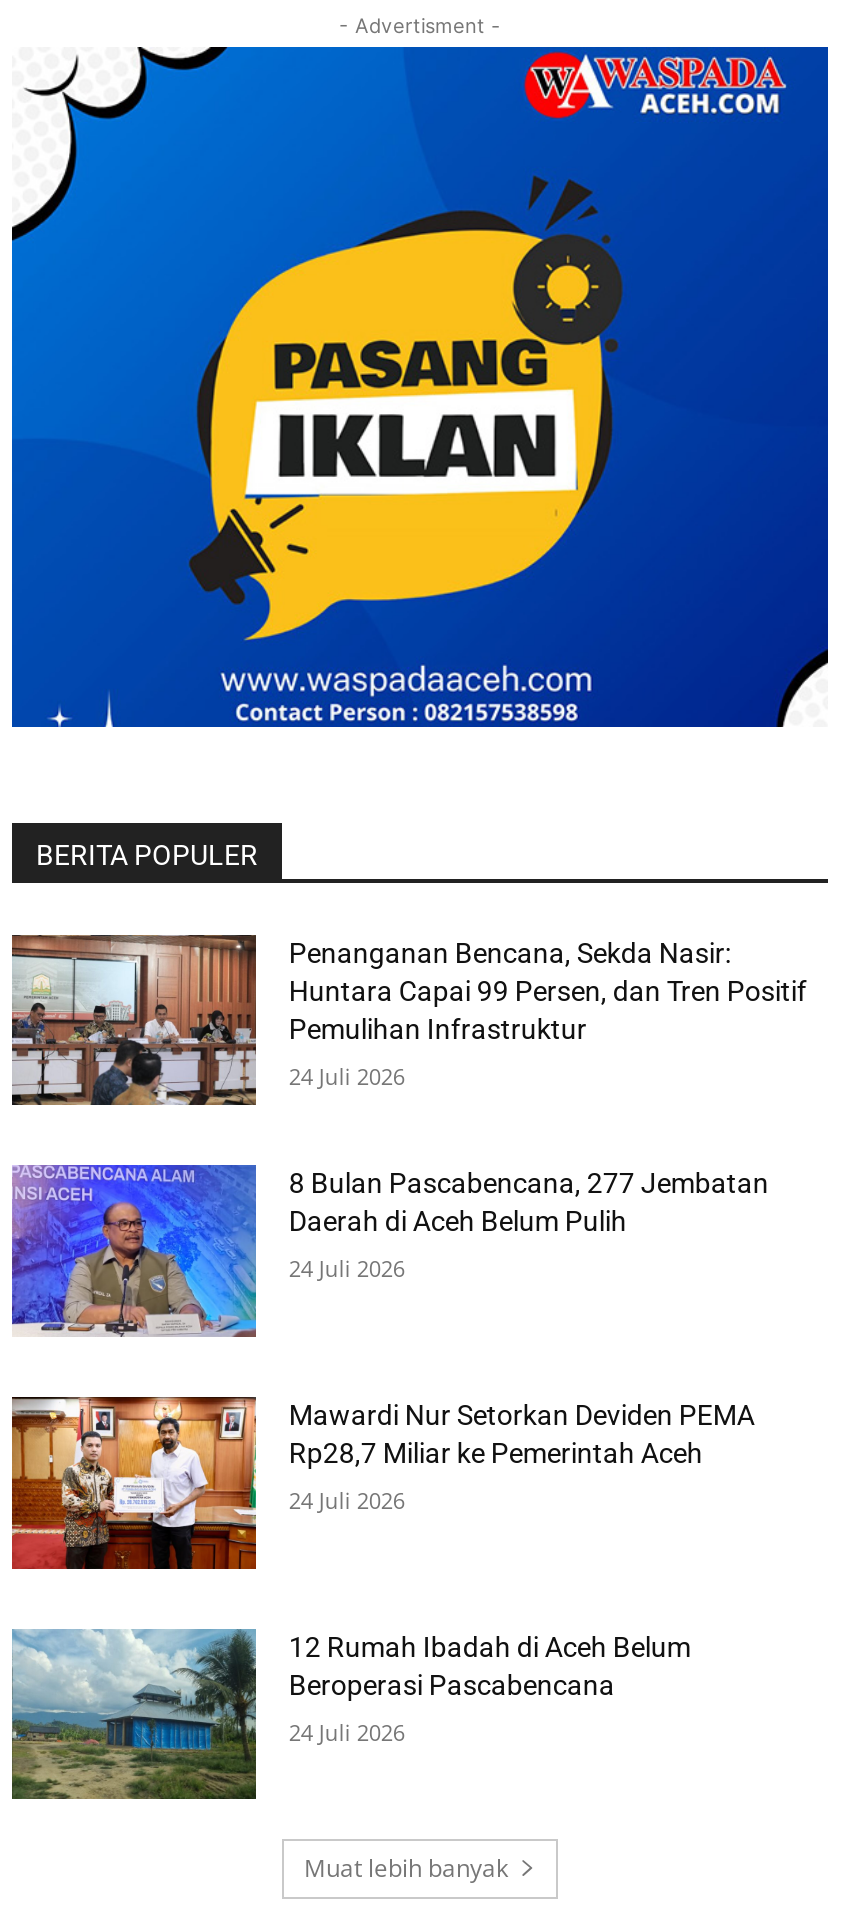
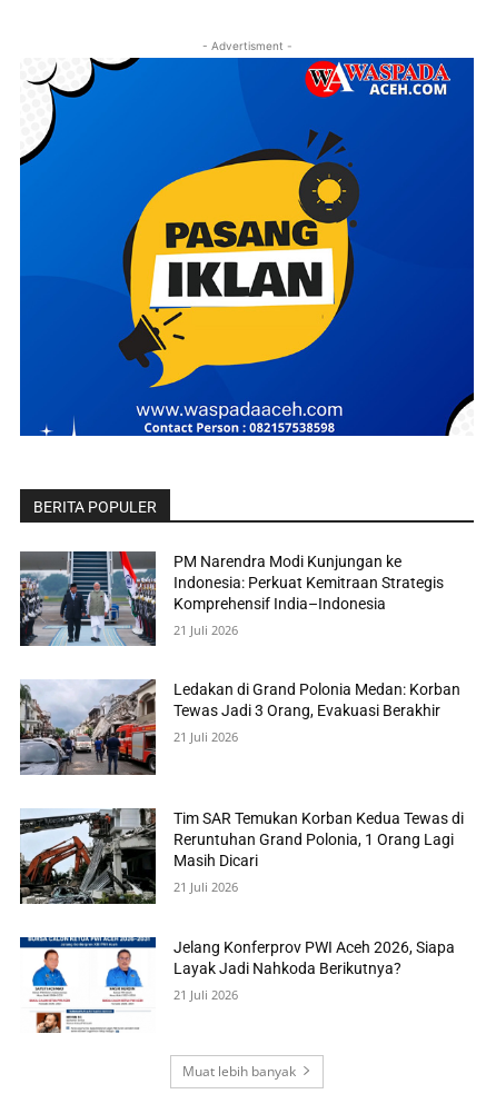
- [image]
- Penanganan Bencana, Sekda Nasir:
- Huntara Capai 99 Persen, dan Tren Positif
- Pemulihan Infrastruktur
+ [image]
+ PM Narendra Modi Kunjungan ke
+ Indonesia: Perkuat Kemitraan Strategis
+ Komprehensif India–Indonesia

- 24 Juli 2026
+ 21 Juli 2026

- [image]
- 8 Bulan Pascabencana, 277 Jembatan
- Daerah di Aceh Belum Pulih
+ [image]
+ Ledakan di Grand Polonia Medan: Korban
+ Tewas Jadi 3 Orang, Evakuasi Berakhir

- 24 Juli 2026
+ 21 Juli 2026

- [image]
- Mawardi Nur Setorkan Deviden PEMA
- Rp28,7 Miliar ke Pemerintah Aceh
+ [image]
+ Tim SAR Temukan Korban Kedua Tewas di
+ Reruntuhan Grand Polonia, 1 Orang Lagi
+ Masih Dicari

- 24 Juli 2026
+ 21 Juli 2026

- [image]
- 12 Rumah Ibadah di Aceh Belum
- Beroperasi Pascabencana
+ [image]
+ Jelang Konferprov PWI Aceh 2026, Siapa
+ Layak Jadi Nahkoda Berikutnya?

- 24 Juli 2026
+ 21 Juli 2026
